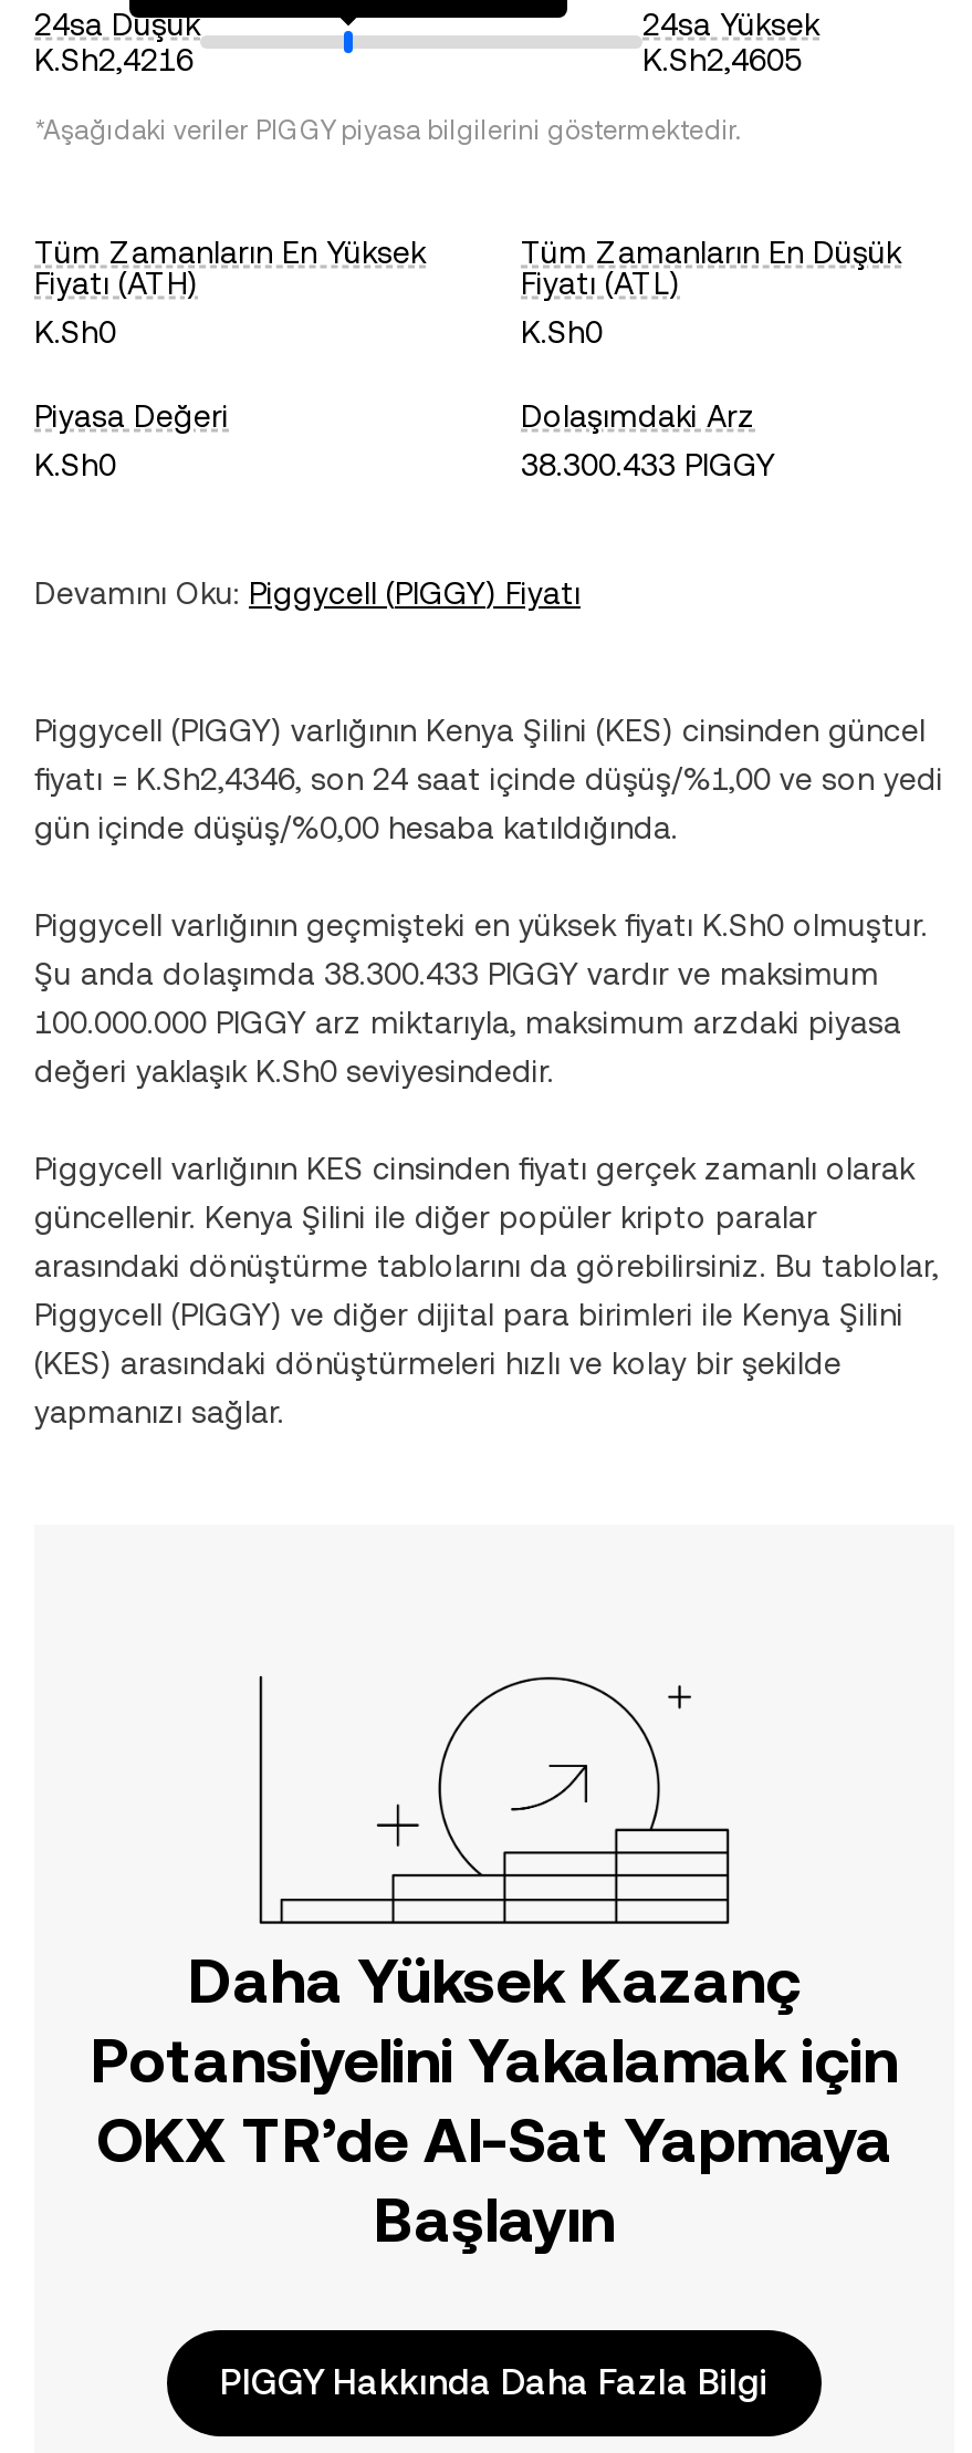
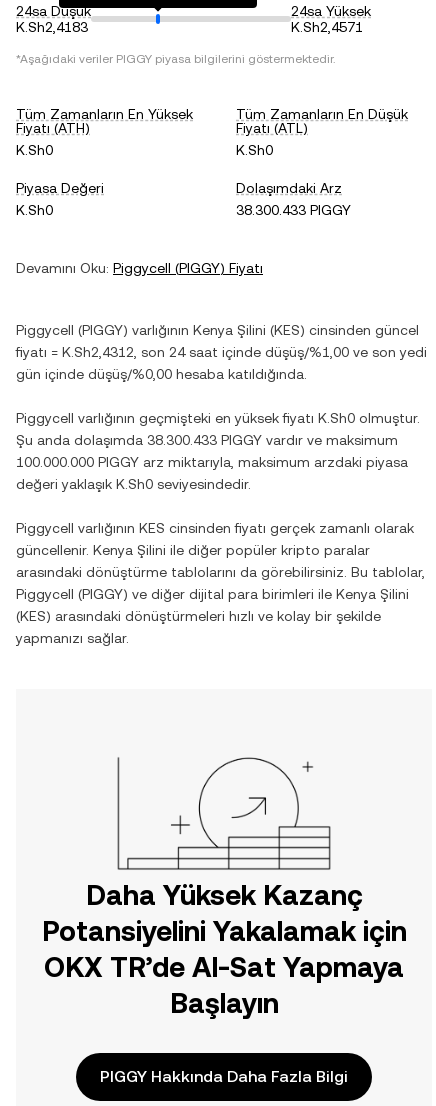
- K.Sh2,4216
+ K.Sh2,4183

- K.Sh2,4605
+ K.Sh2,4571

- fiyatı = K.Sh2,4346, son 24 saat içinde düşüş/%1,00 ve son yedi
+ fiyatı = K.Sh2,4312, son 24 saat içinde düşüş/%1,00 ve son yedi
